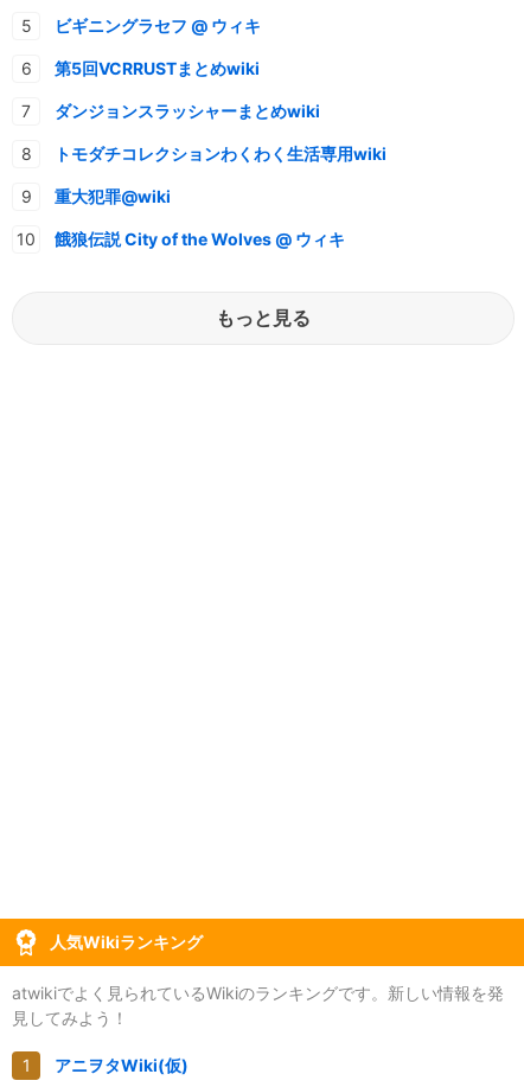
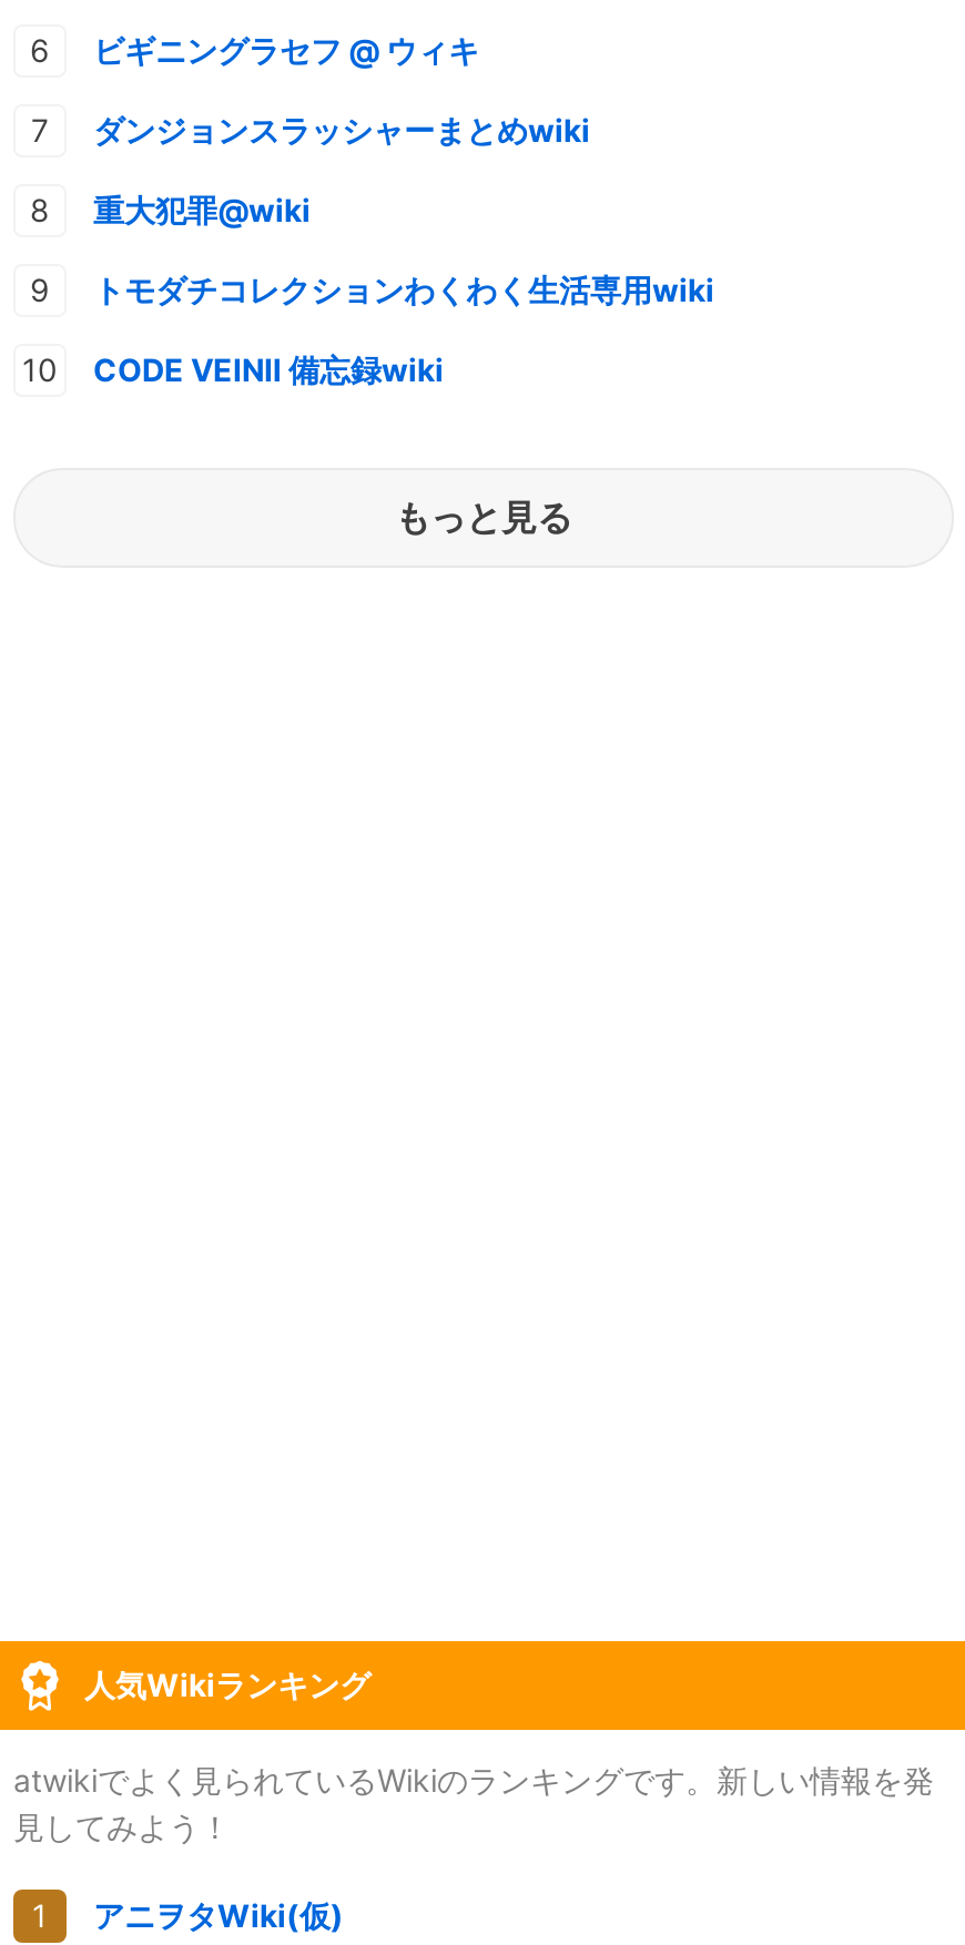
- 第5回VCRRUSTまとめwiki

moved up: 重大犯罪@wiki

- 餓狼伝説 City of the Wolves @ ウィキ
+ CODE VEINⅡ 備忘録wiki
